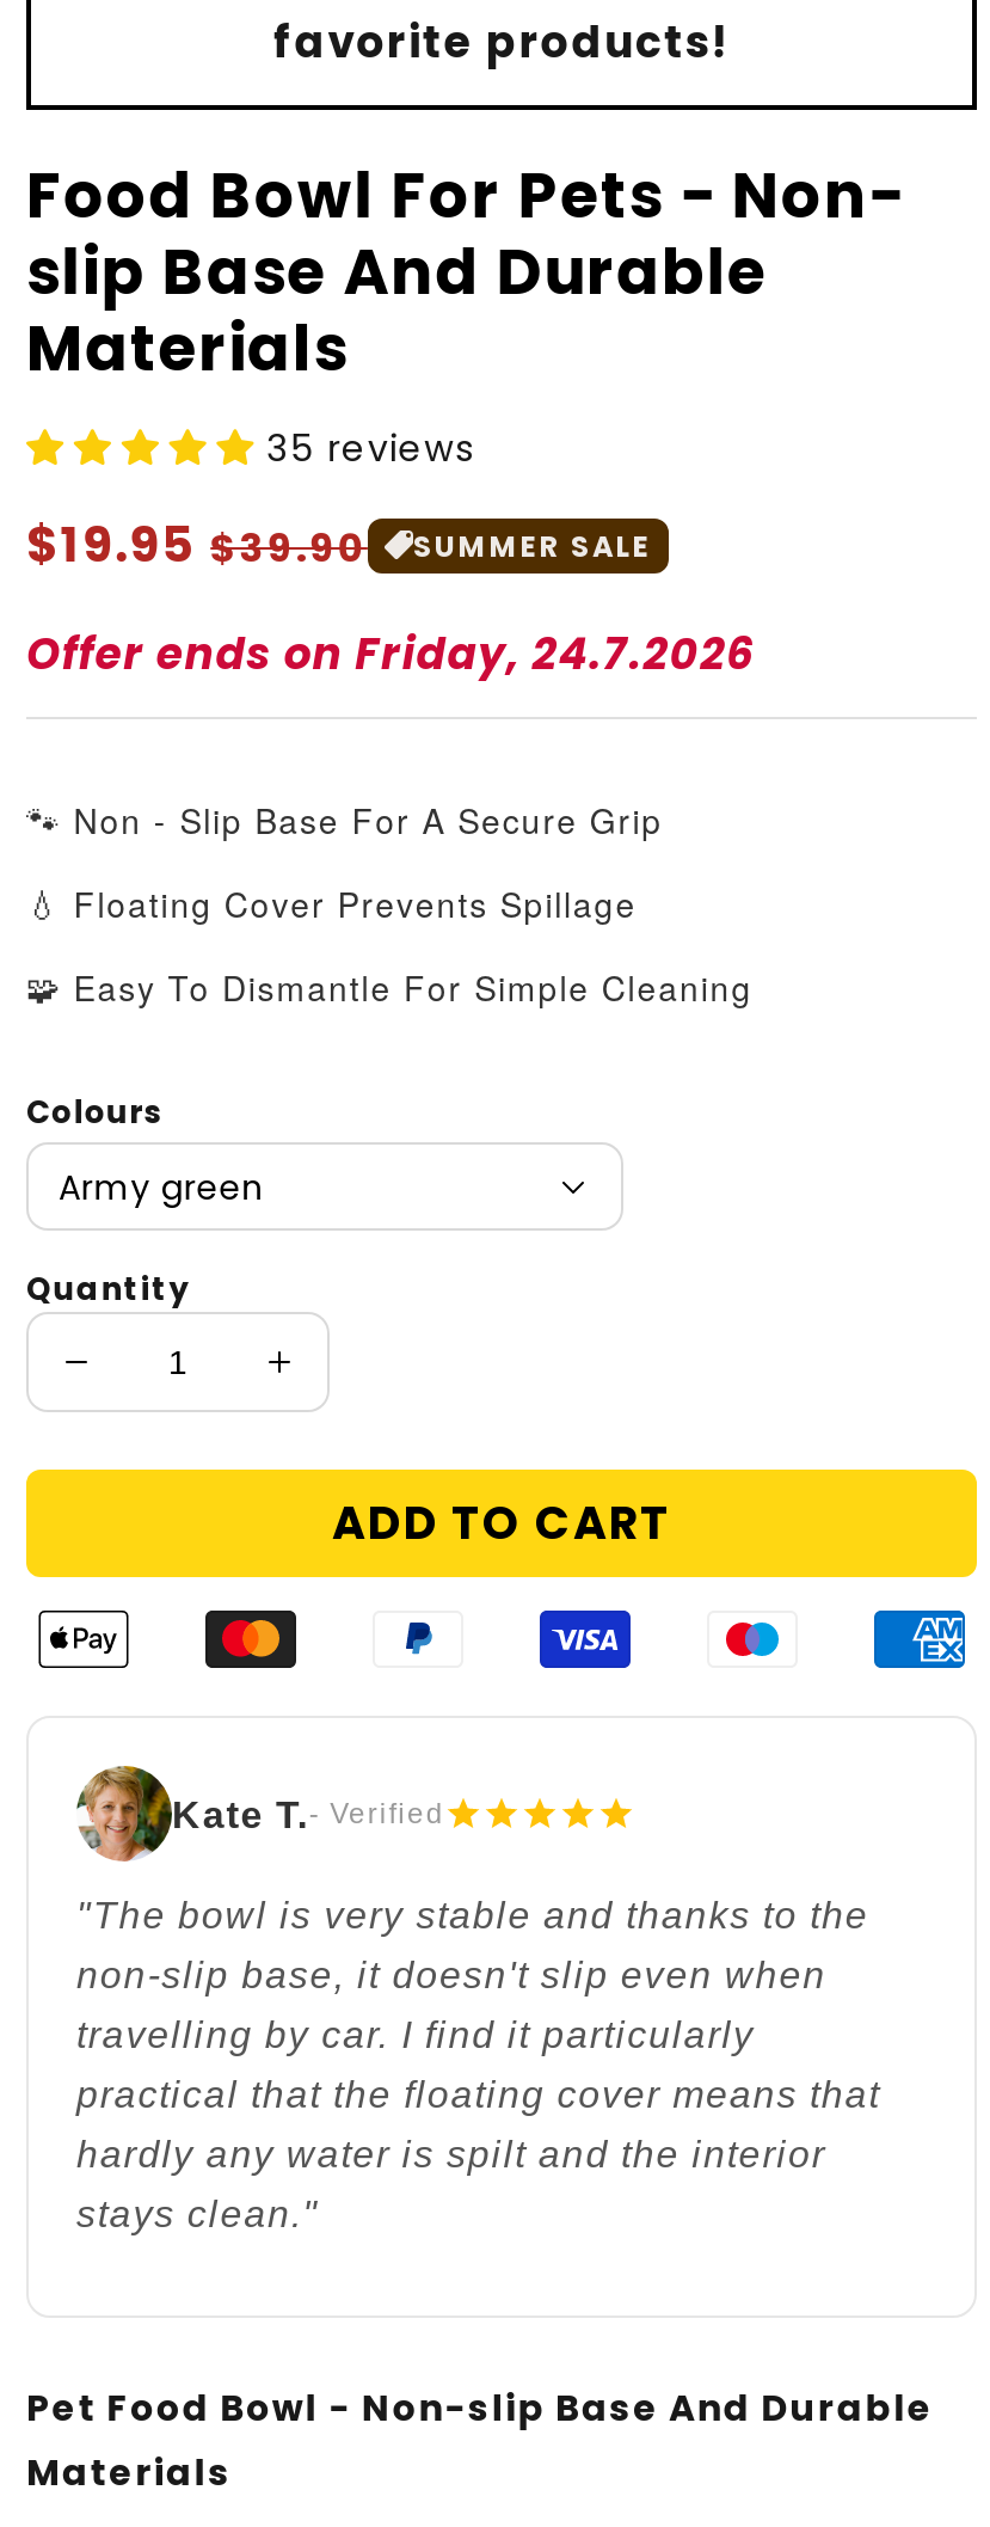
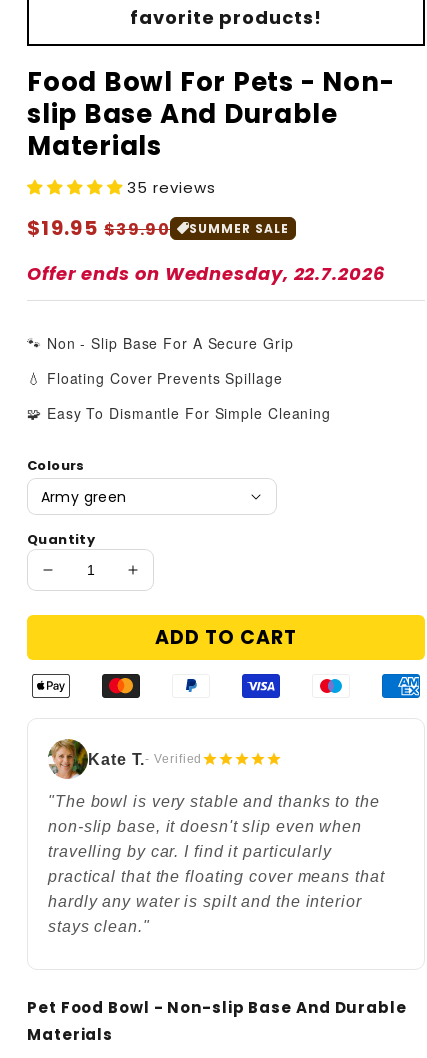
- Offer ends on Friday, 24.7.2026
+ Offer ends on Wednesday, 22.7.2026
